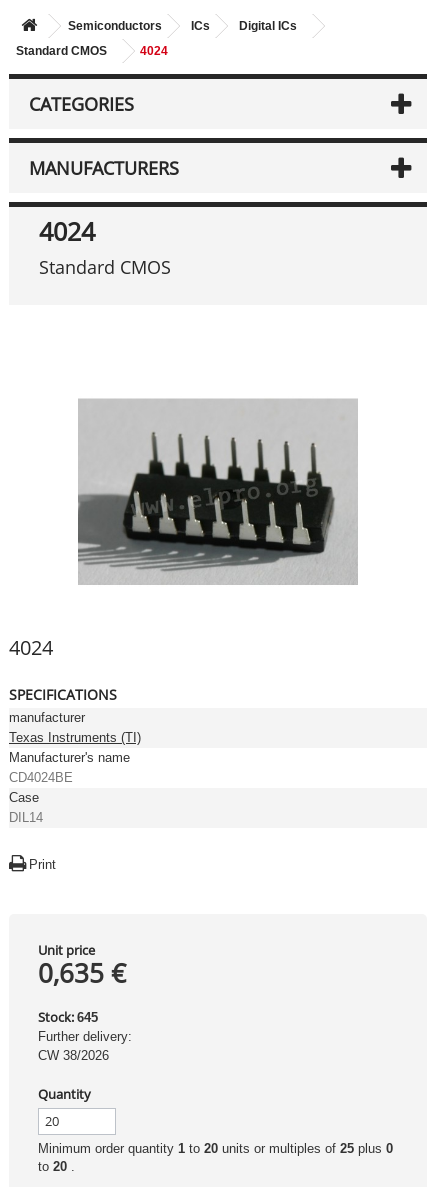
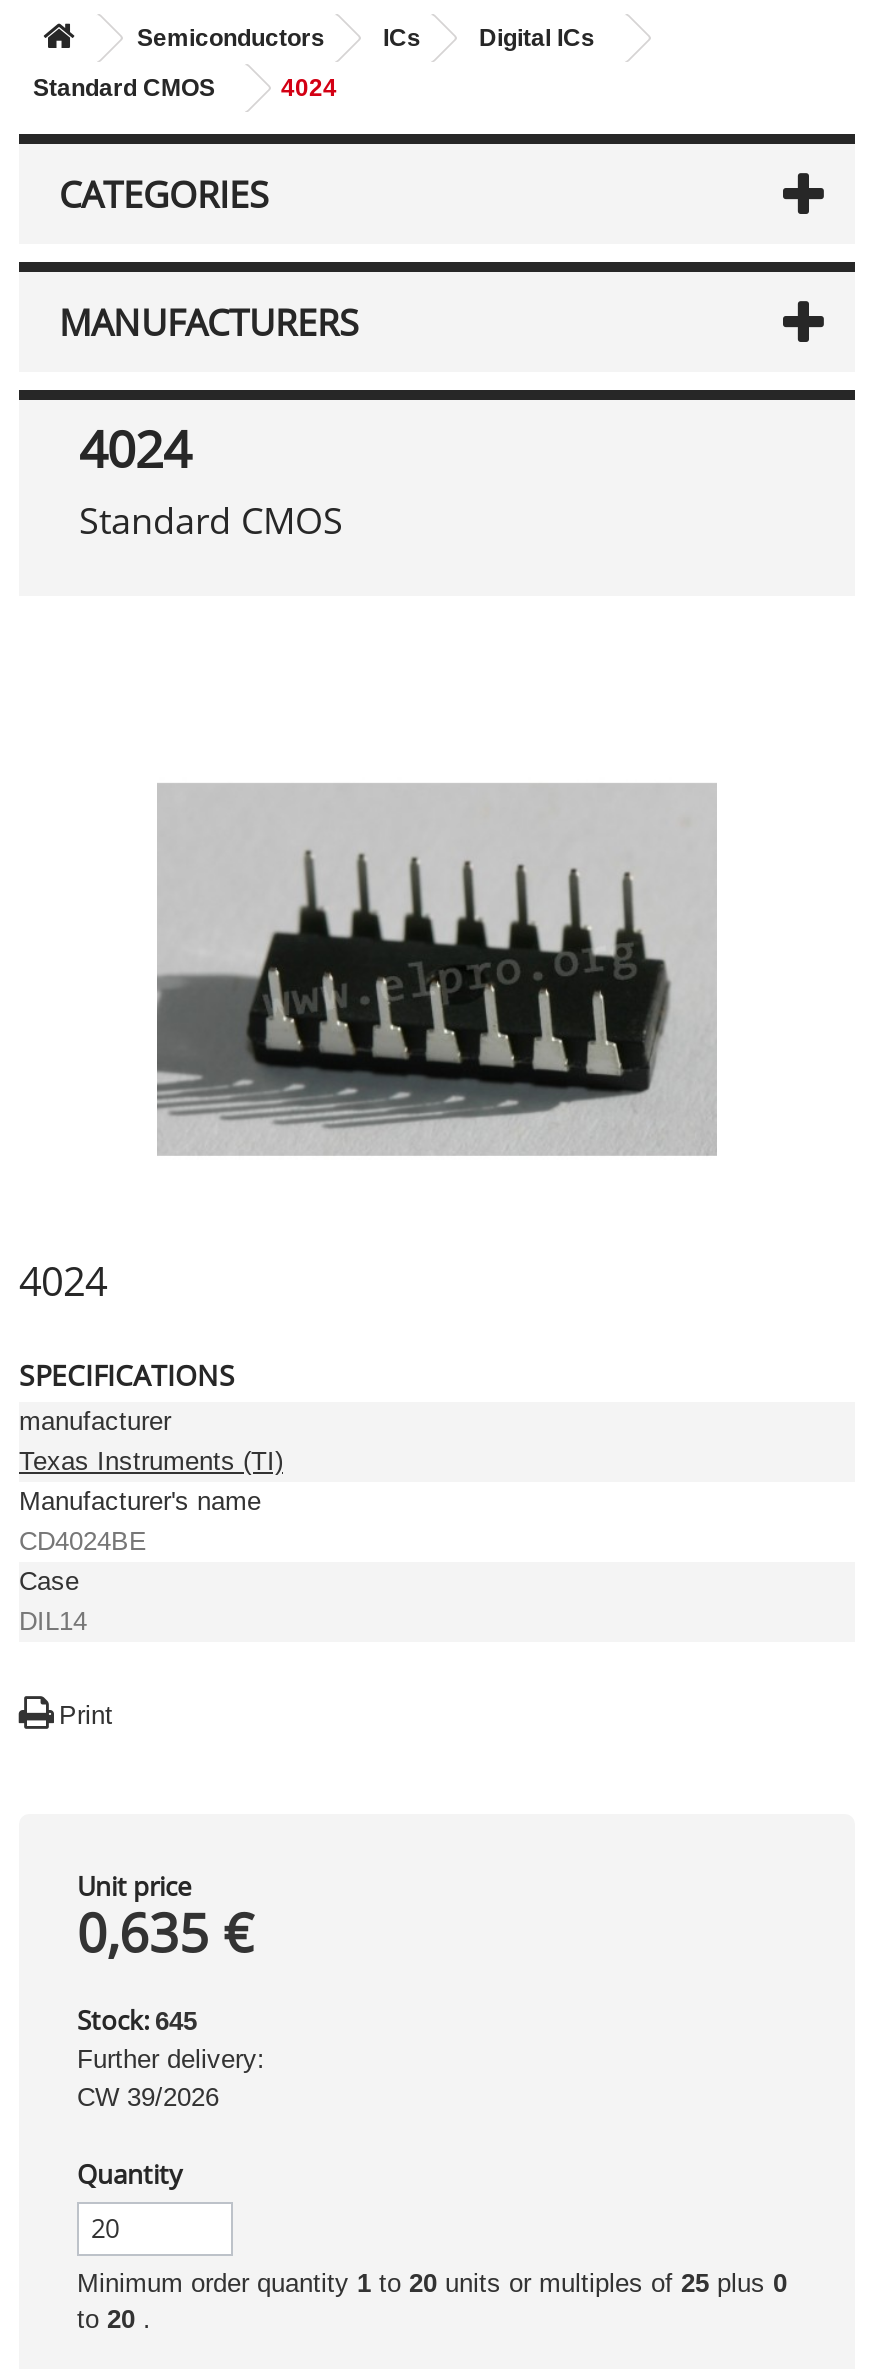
- CW 38/2026
+ CW 39/2026
